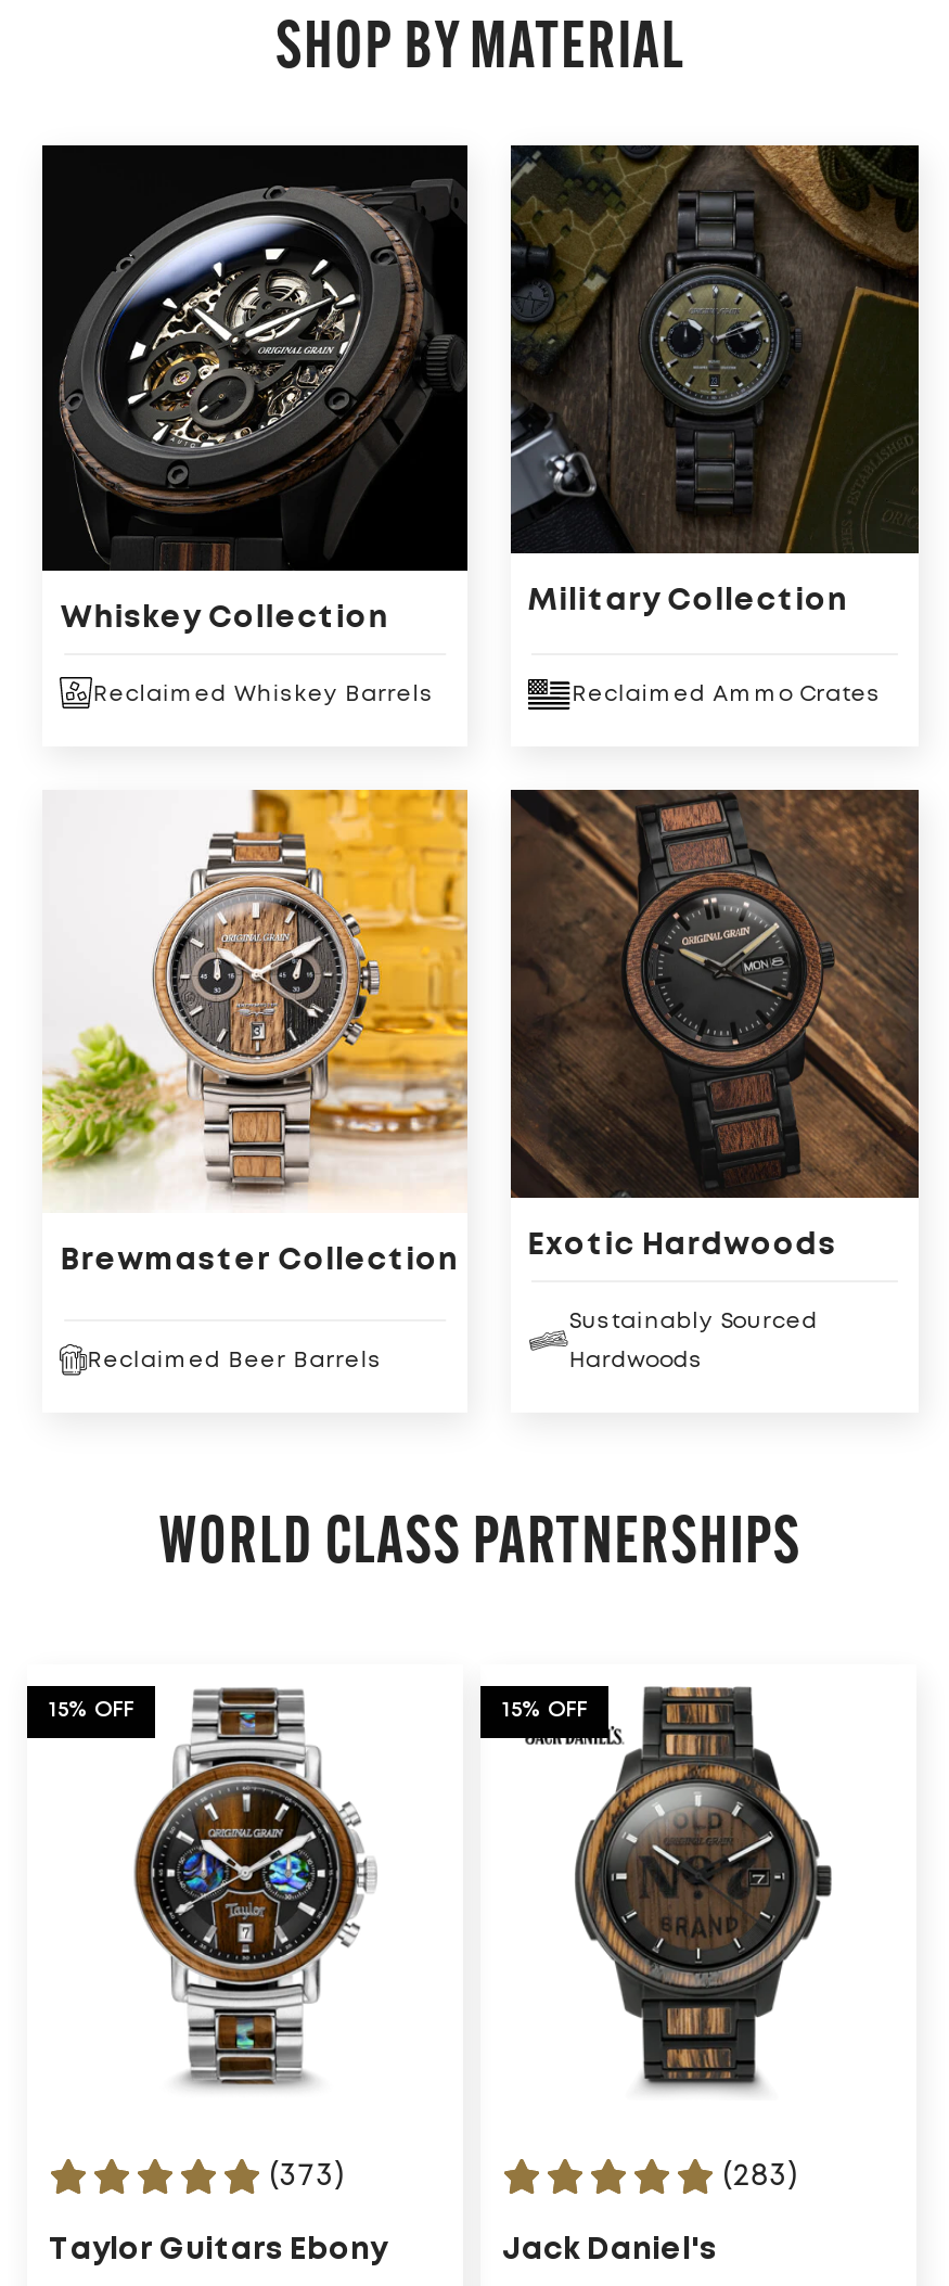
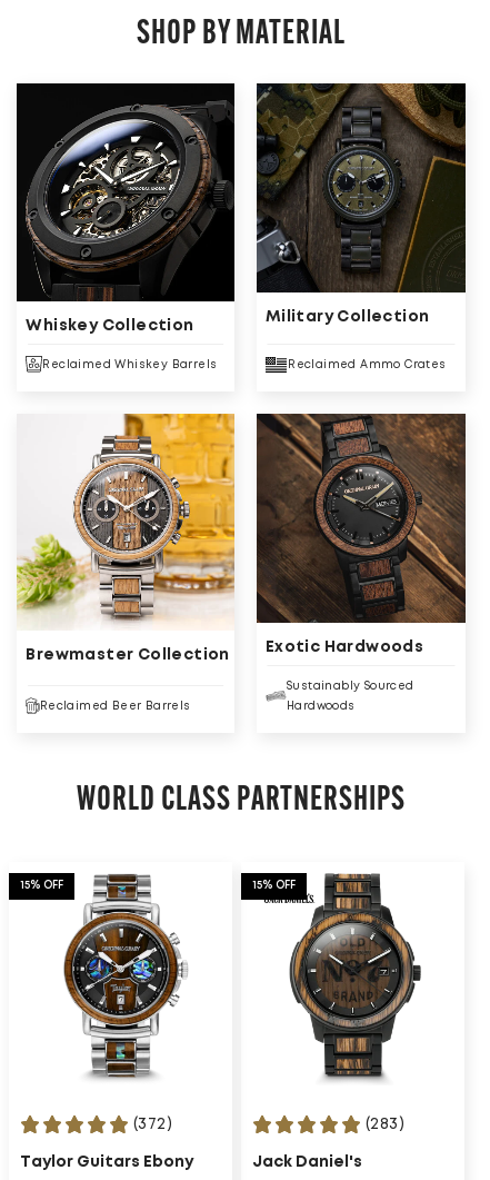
- (373)
+ (372)
